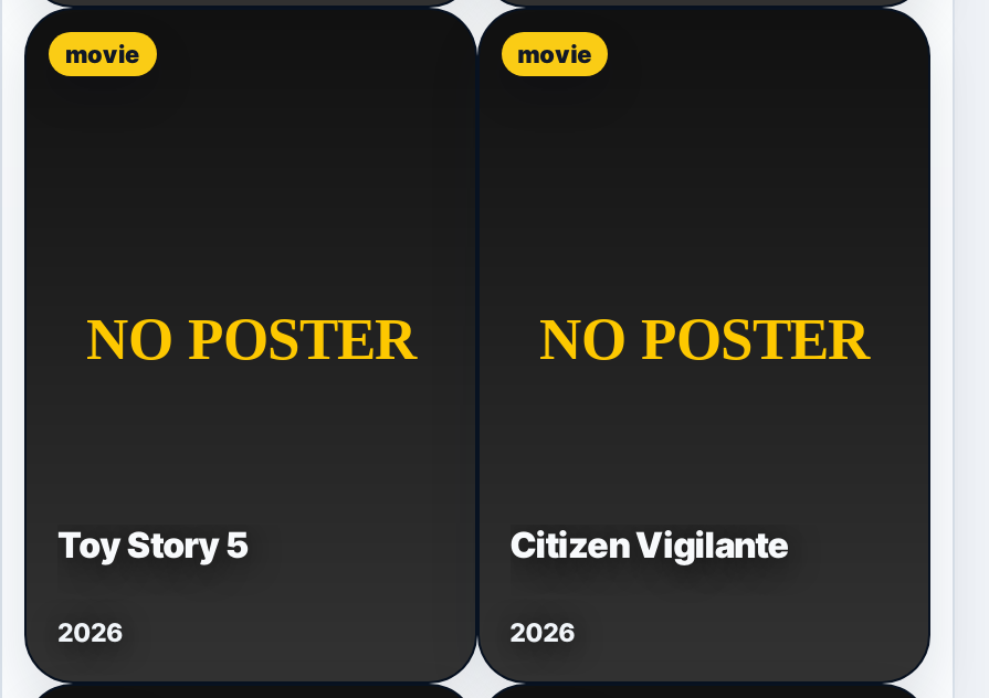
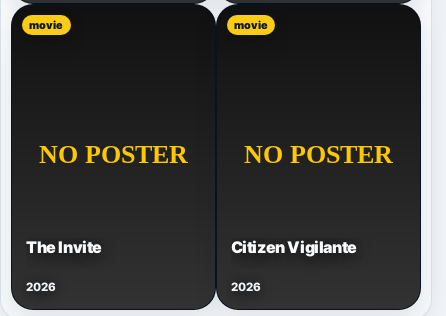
- Toy Story 5
+ The Invite
